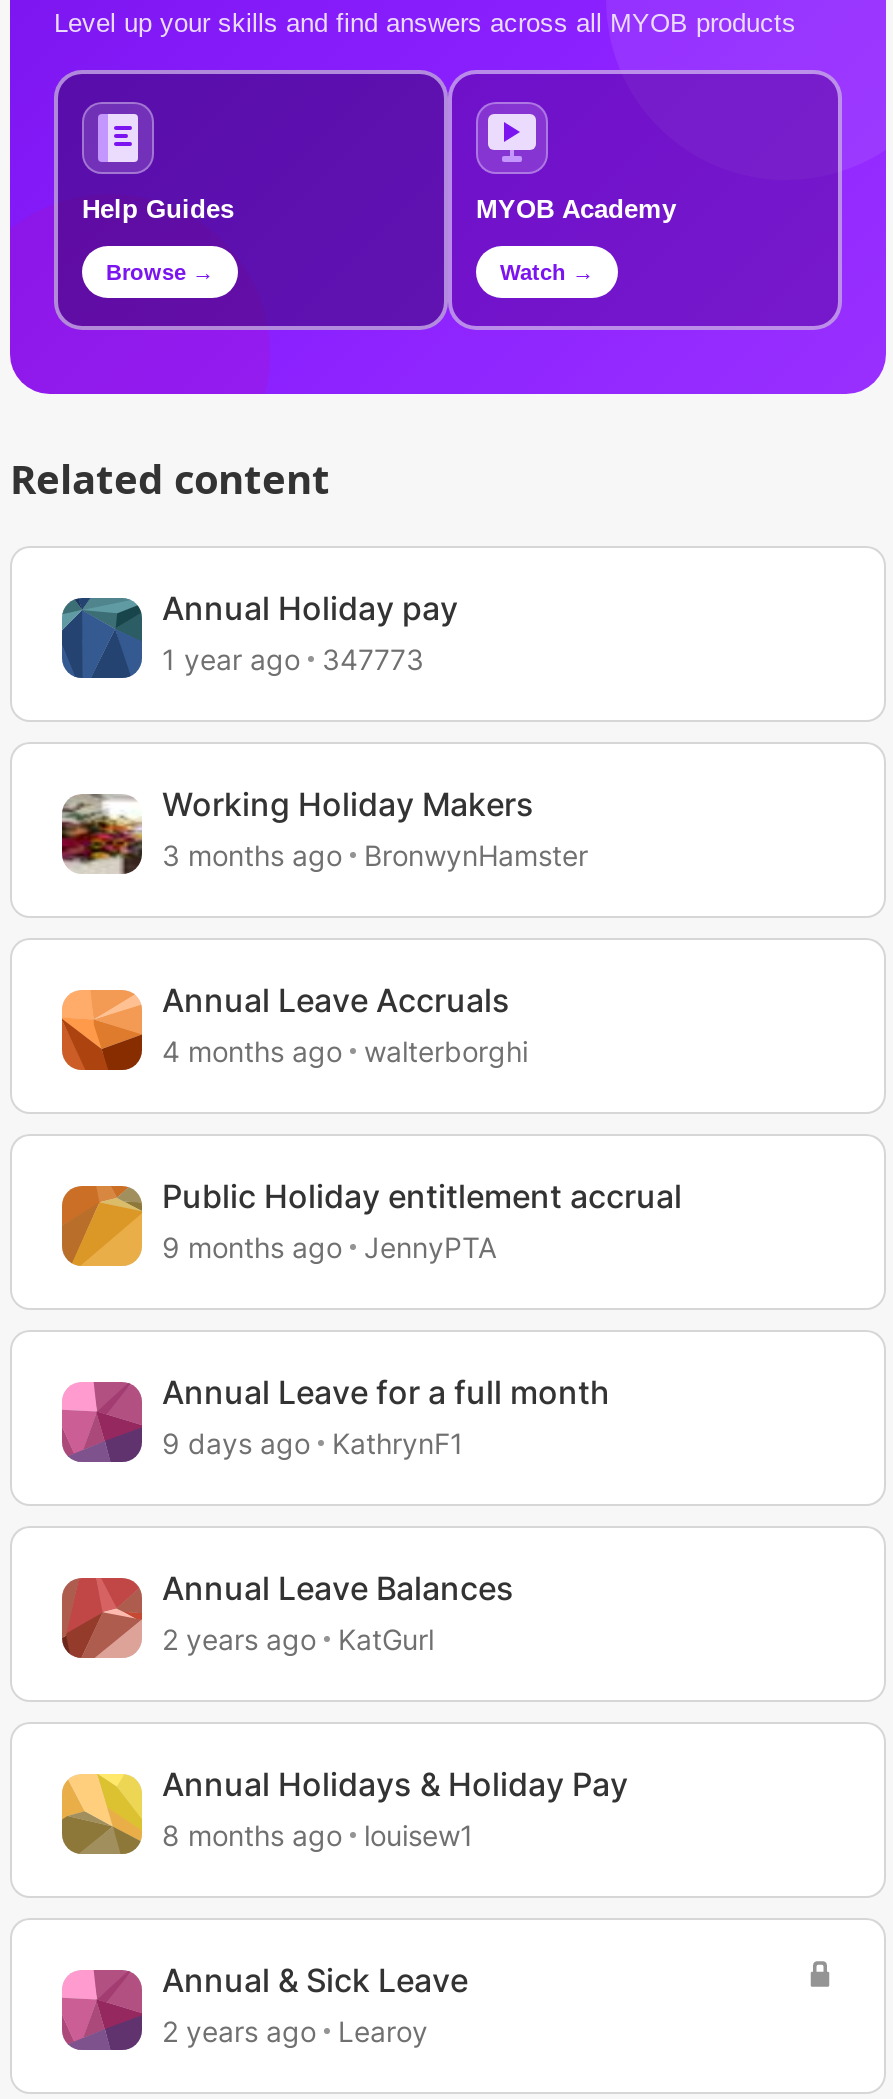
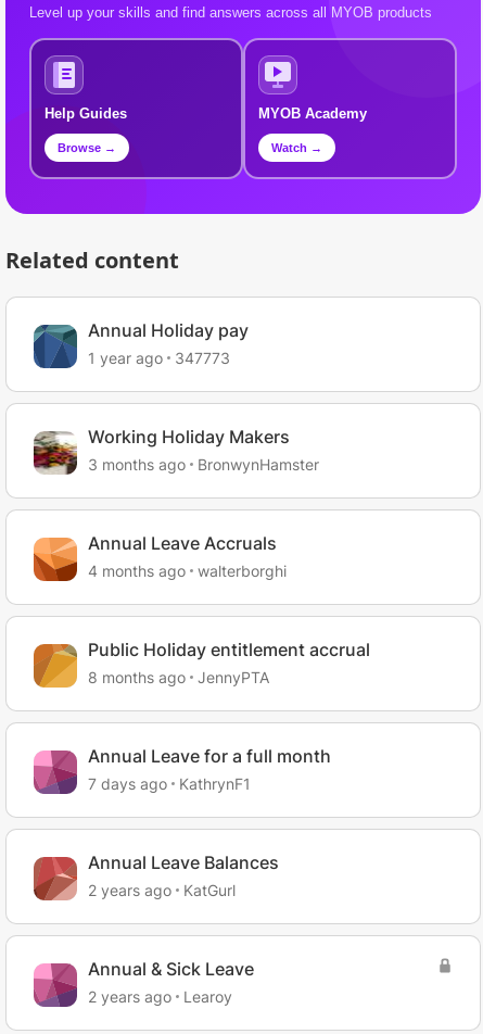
- 9 months ago JennyPTA
+ 8 months ago JennyPTA

- 9 days ago KathrynF1
+ 7 days ago KathrynF1

- [image]
- Annual Holidays & Holiday Pay
- 8 months ago
- louisew1
